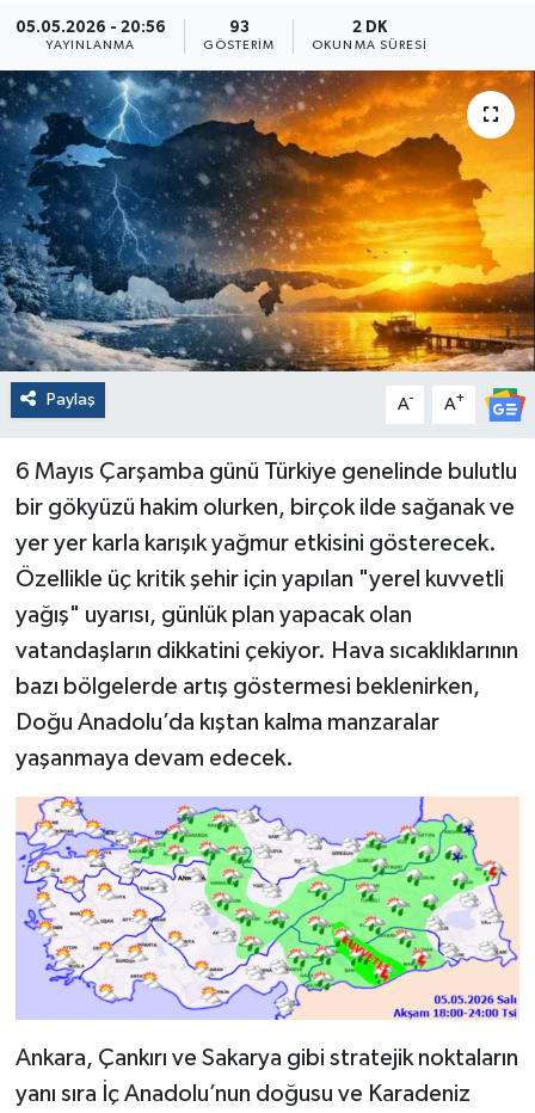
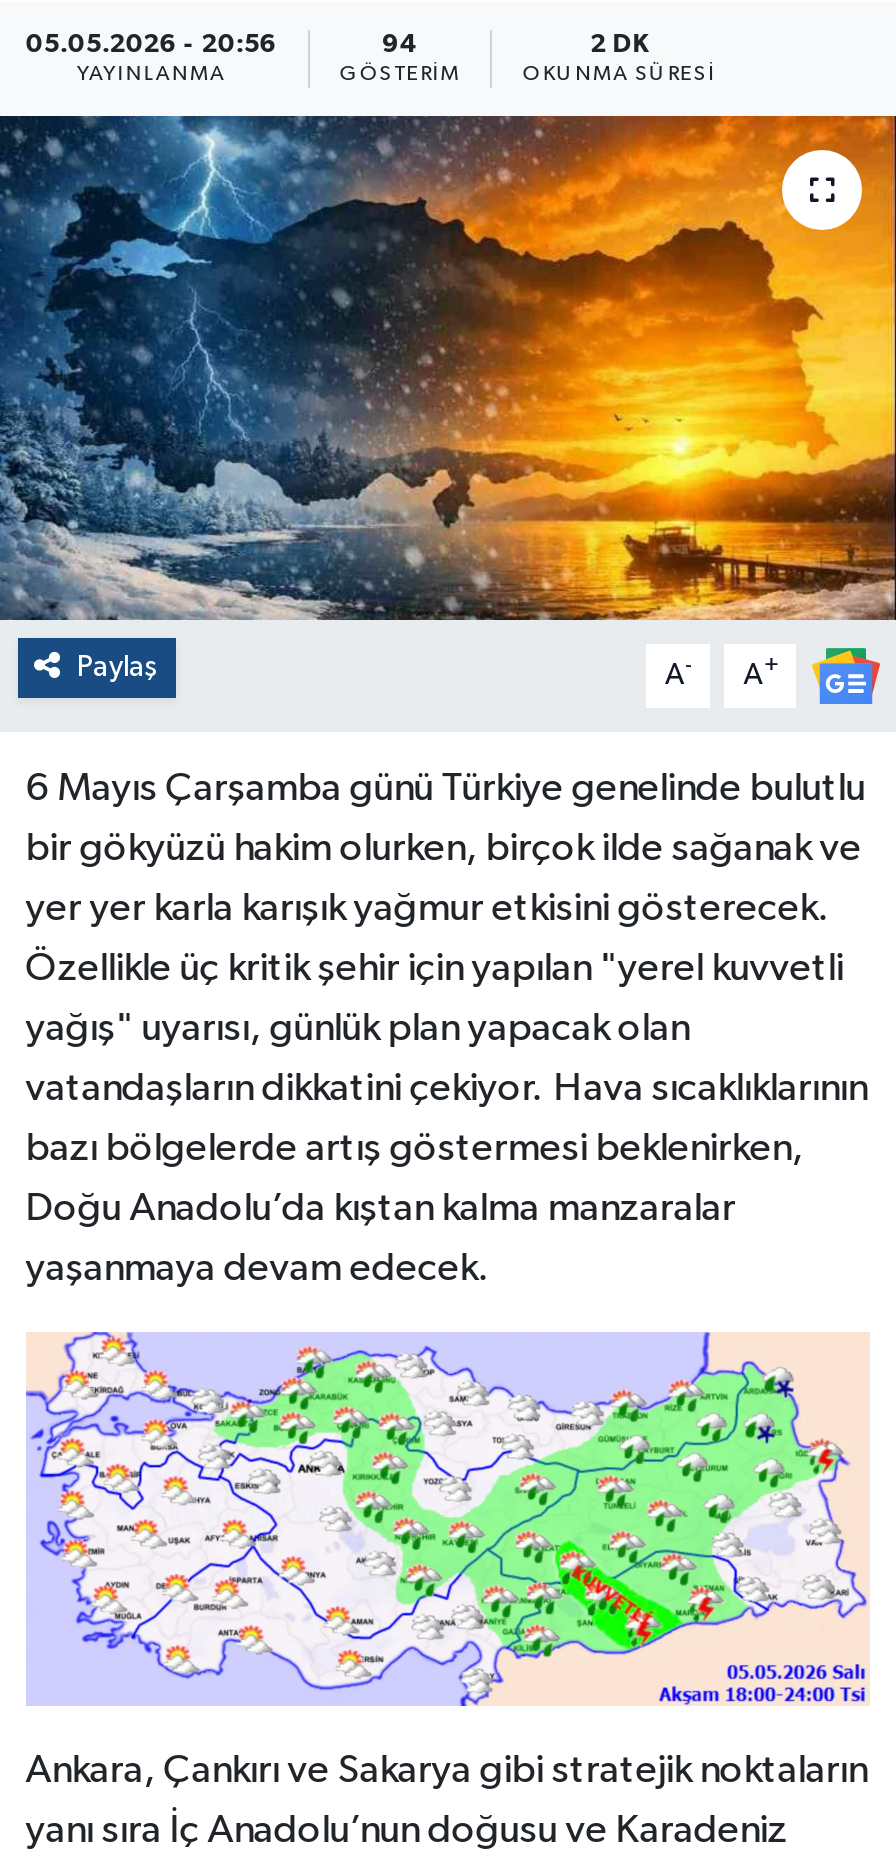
- 93
+ 94
